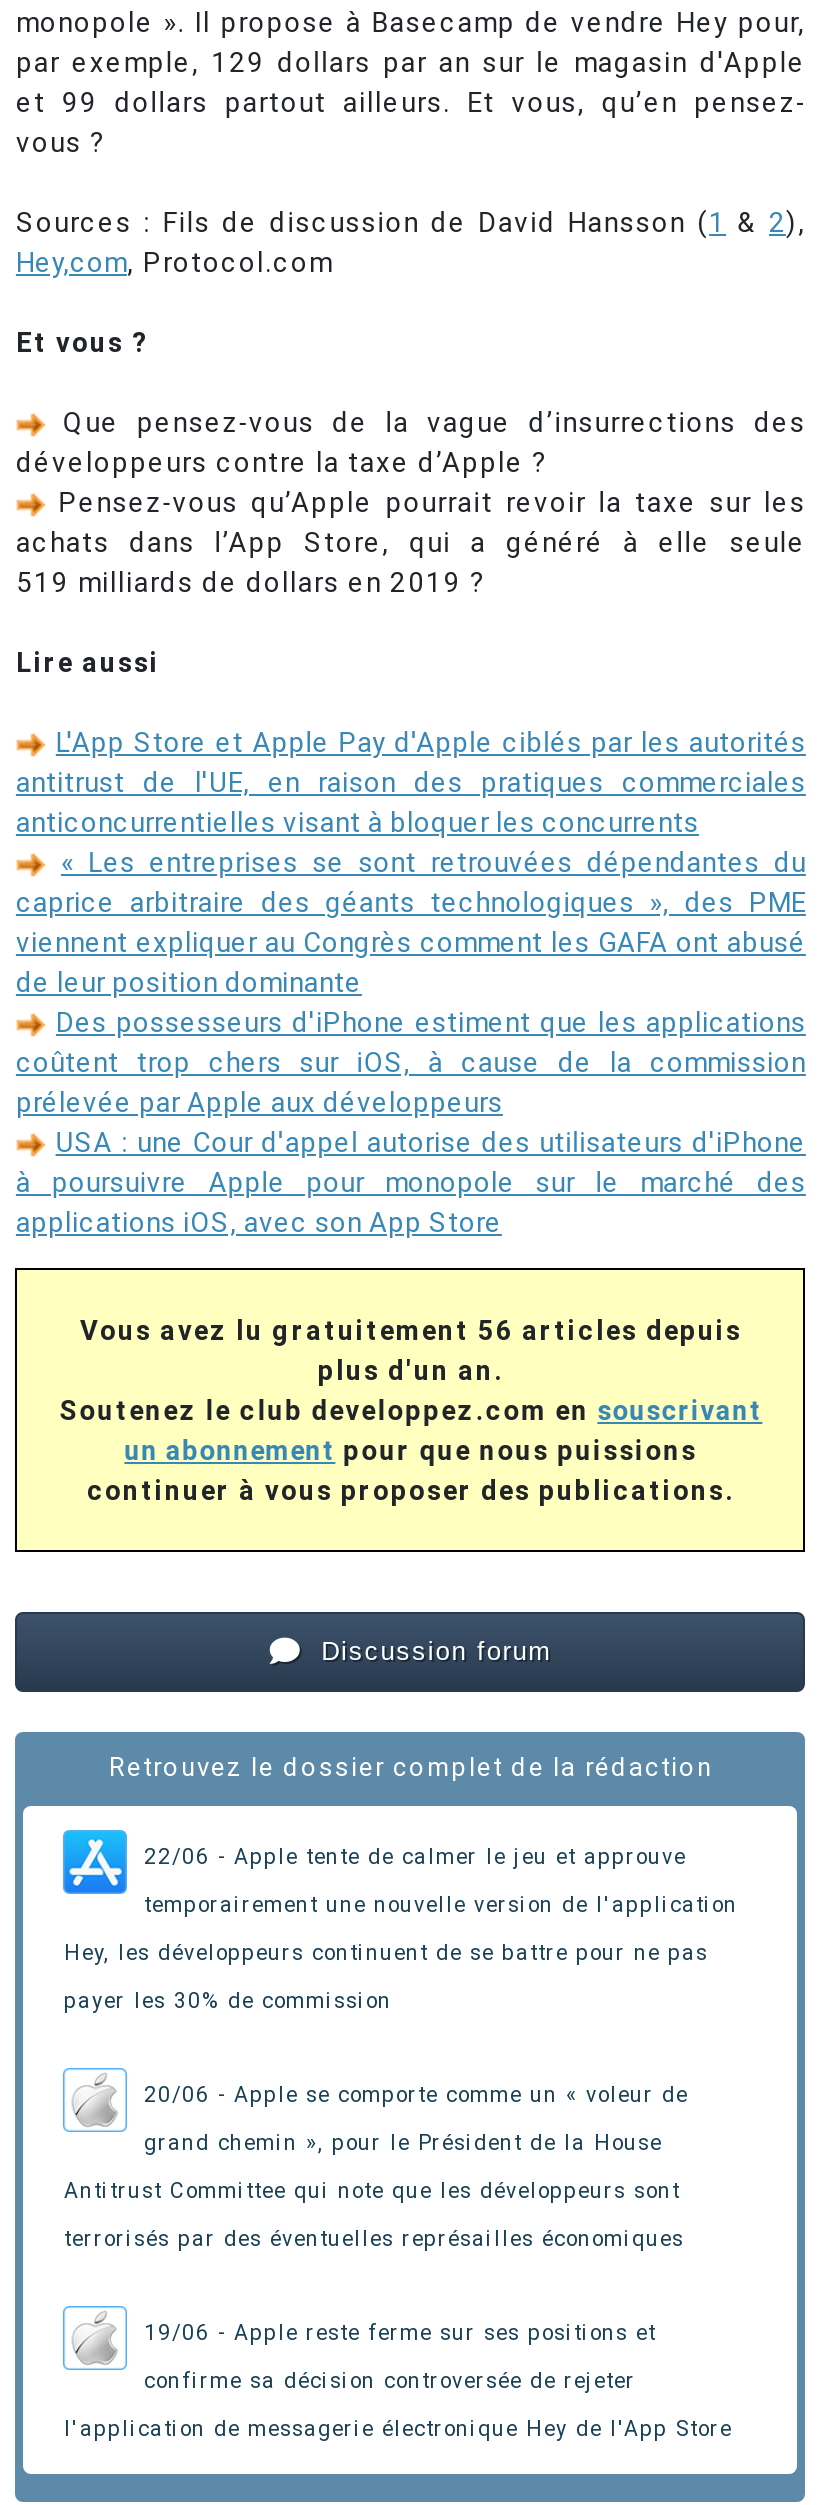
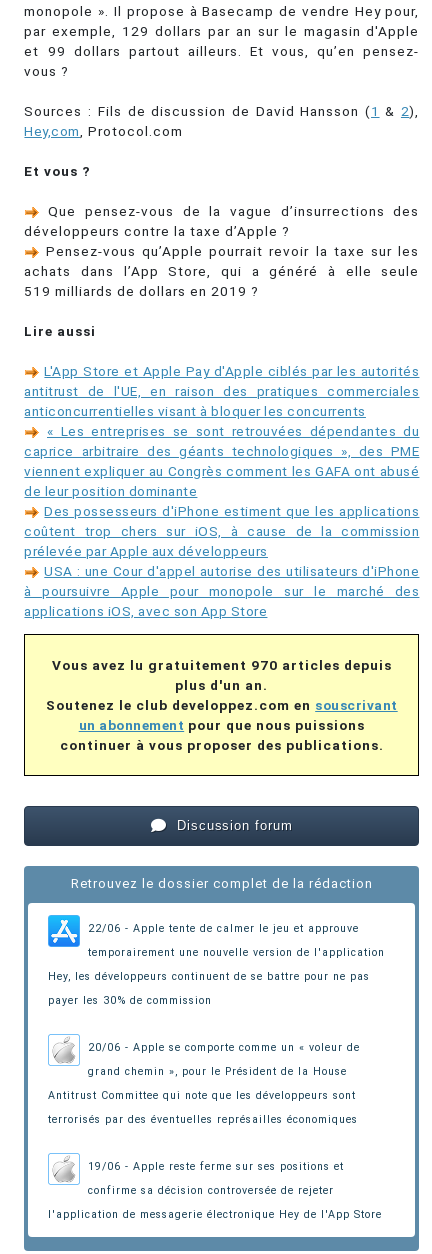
- Vous avez lu gratuitement 56 articles depuis
+ Vous avez lu gratuitement 970 articles depuis
